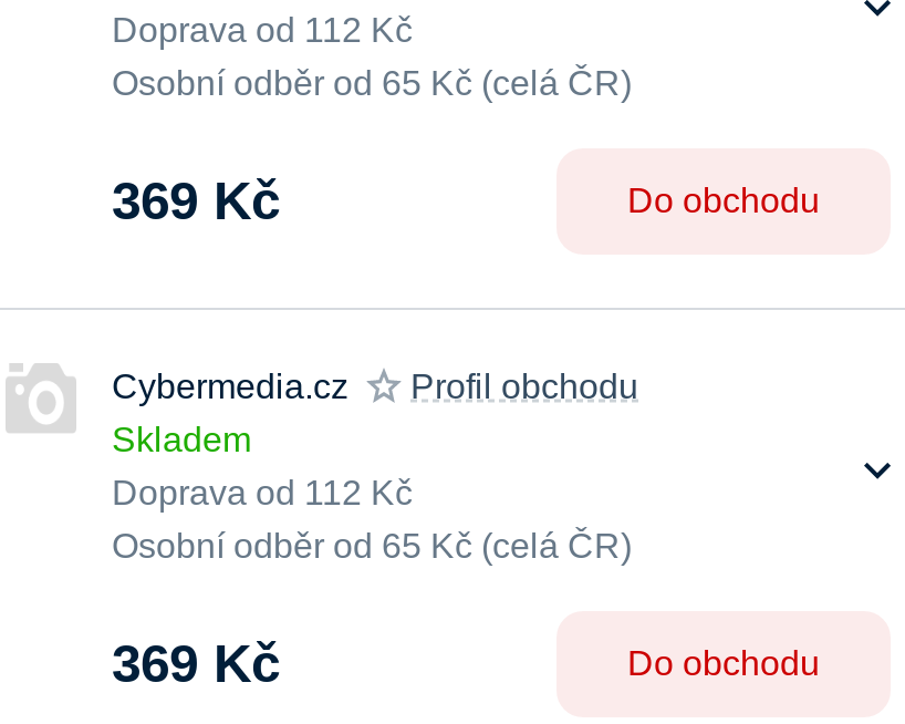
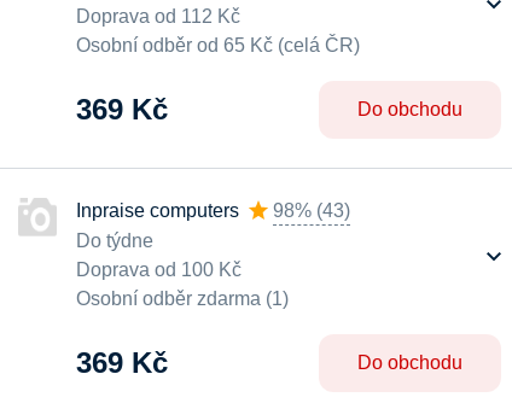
- Cybermedia.cz
- Profil obchodu
- Skladem
- Doprava od 112 Kč
- Osobní odběr od 65 Kč (celá ČR)
+ Inpraise computers
+ 98% (43)
+ Do týdne
+ Doprava od 100 Kč
+ Osobní odběr zdarma (1)
